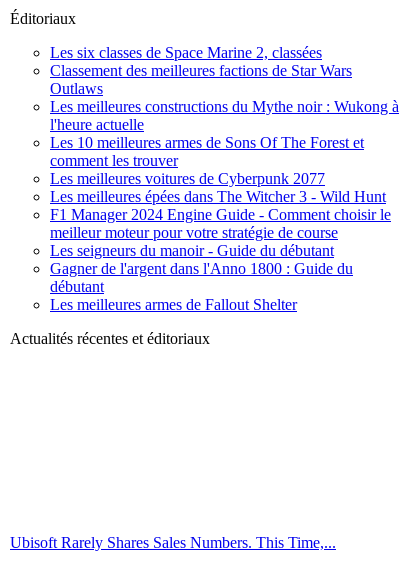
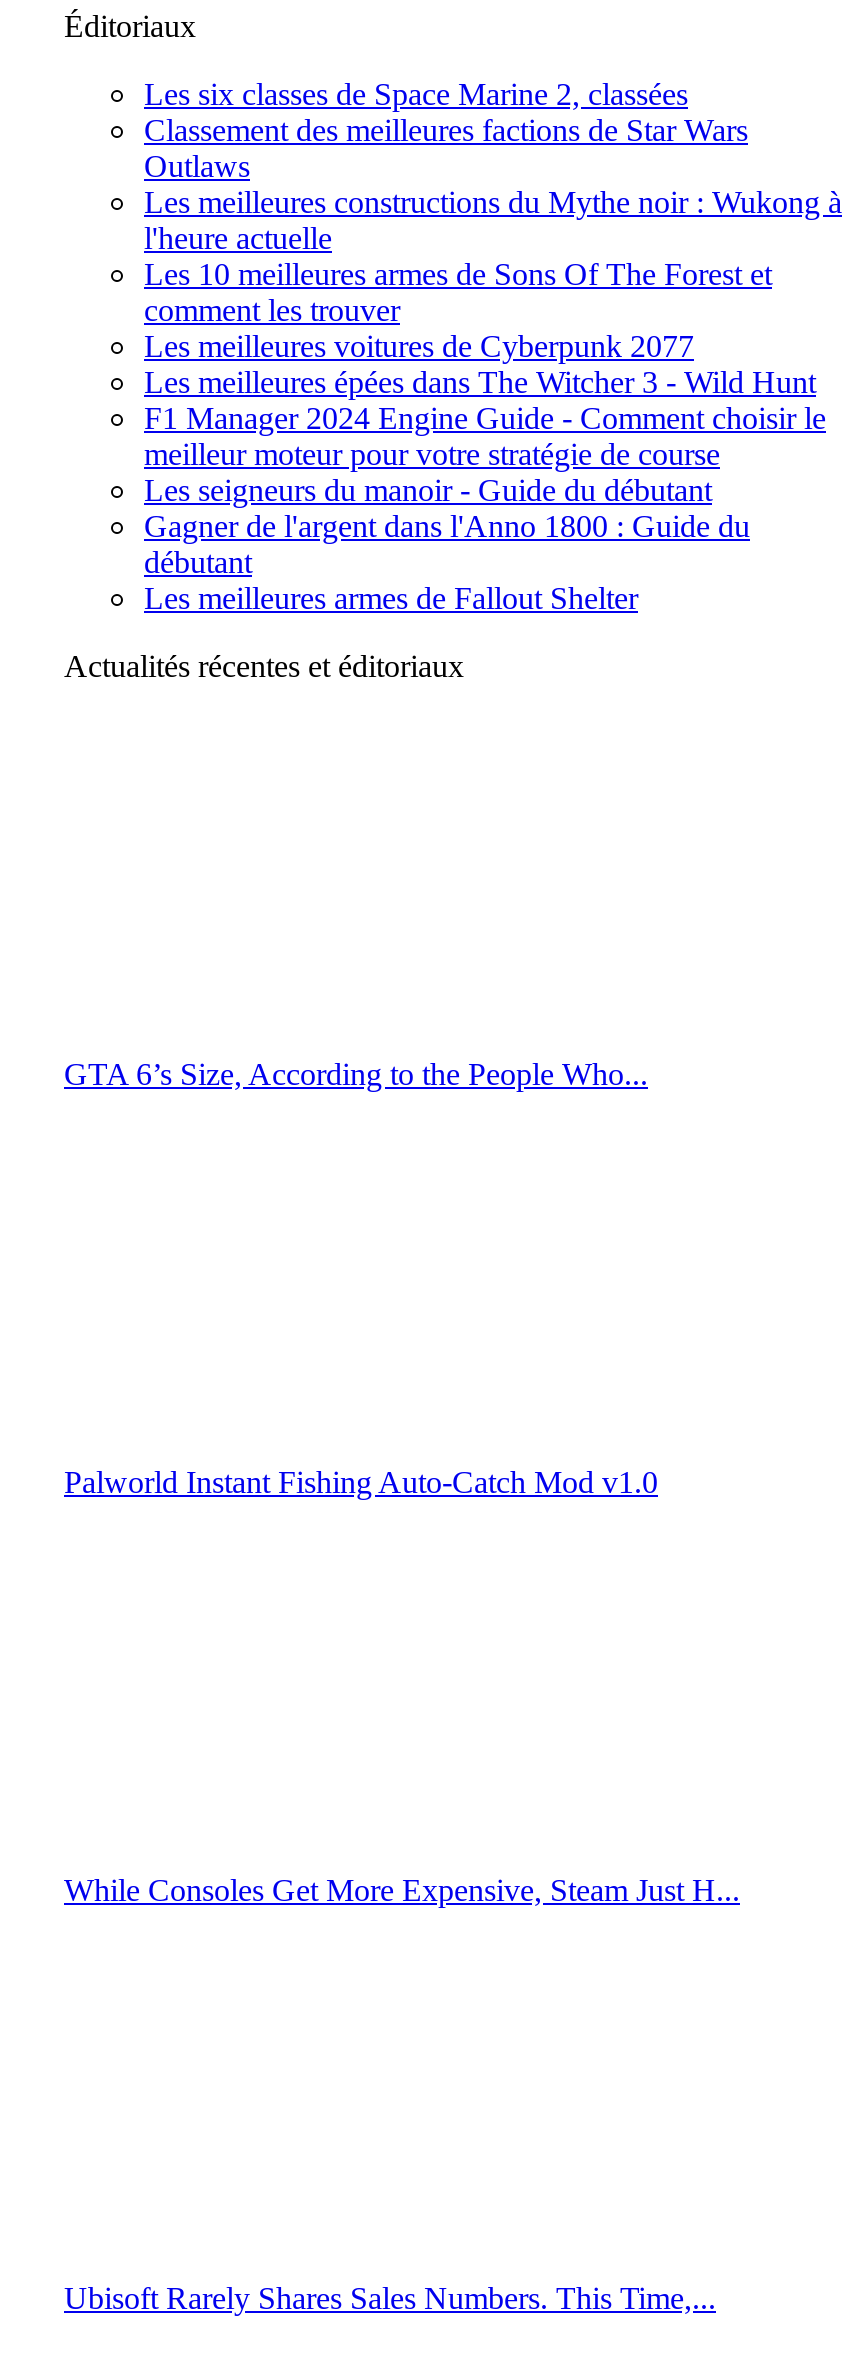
+ GTA 6’s Size, According to the People Who...

+ Palworld Instant Fishing Auto-Catch Mod v1.0

+ While Consoles Get More Expensive, Steam Just H...
